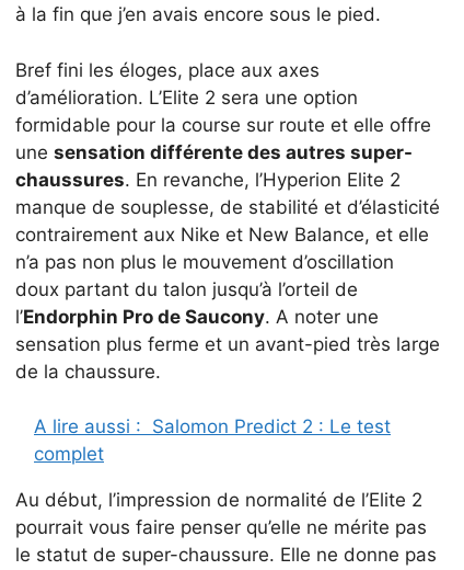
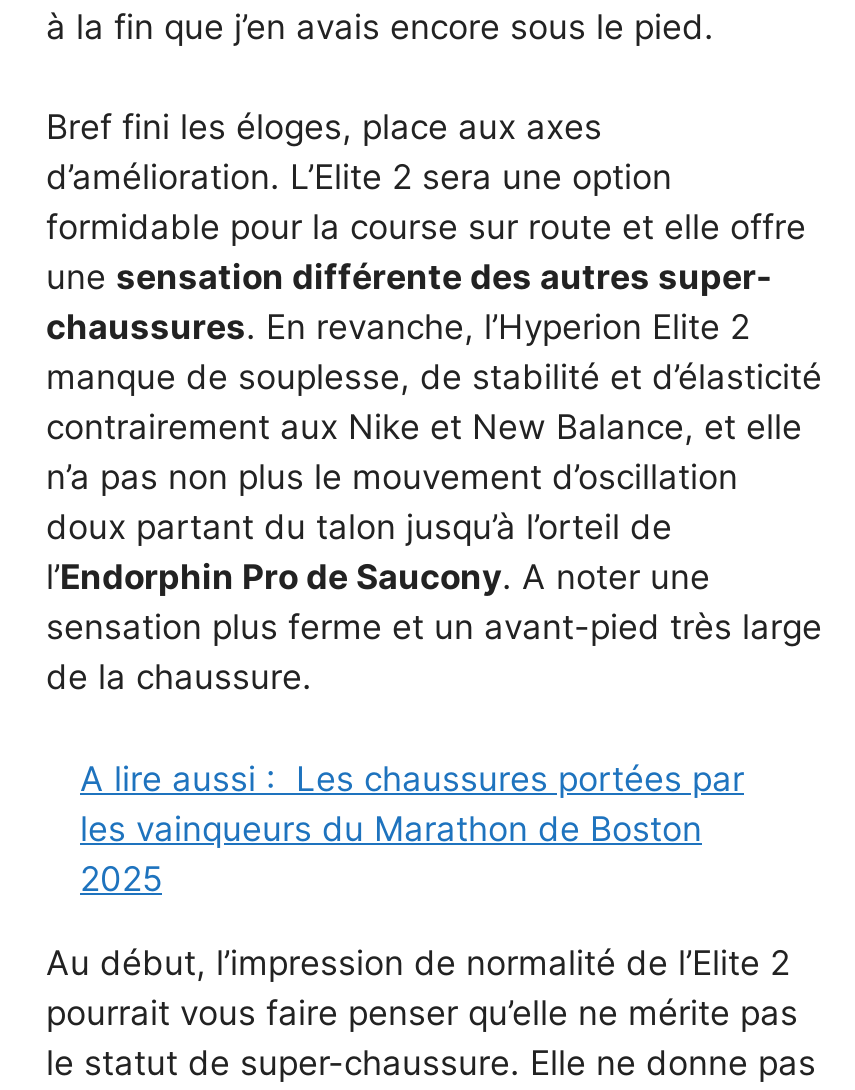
- A lire aussi : Salomon Predict 2 : Le test
- complet
+ A lire aussi : Les chaussures portées par
+ les vainqueurs du Marathon de Boston
+ 2025
